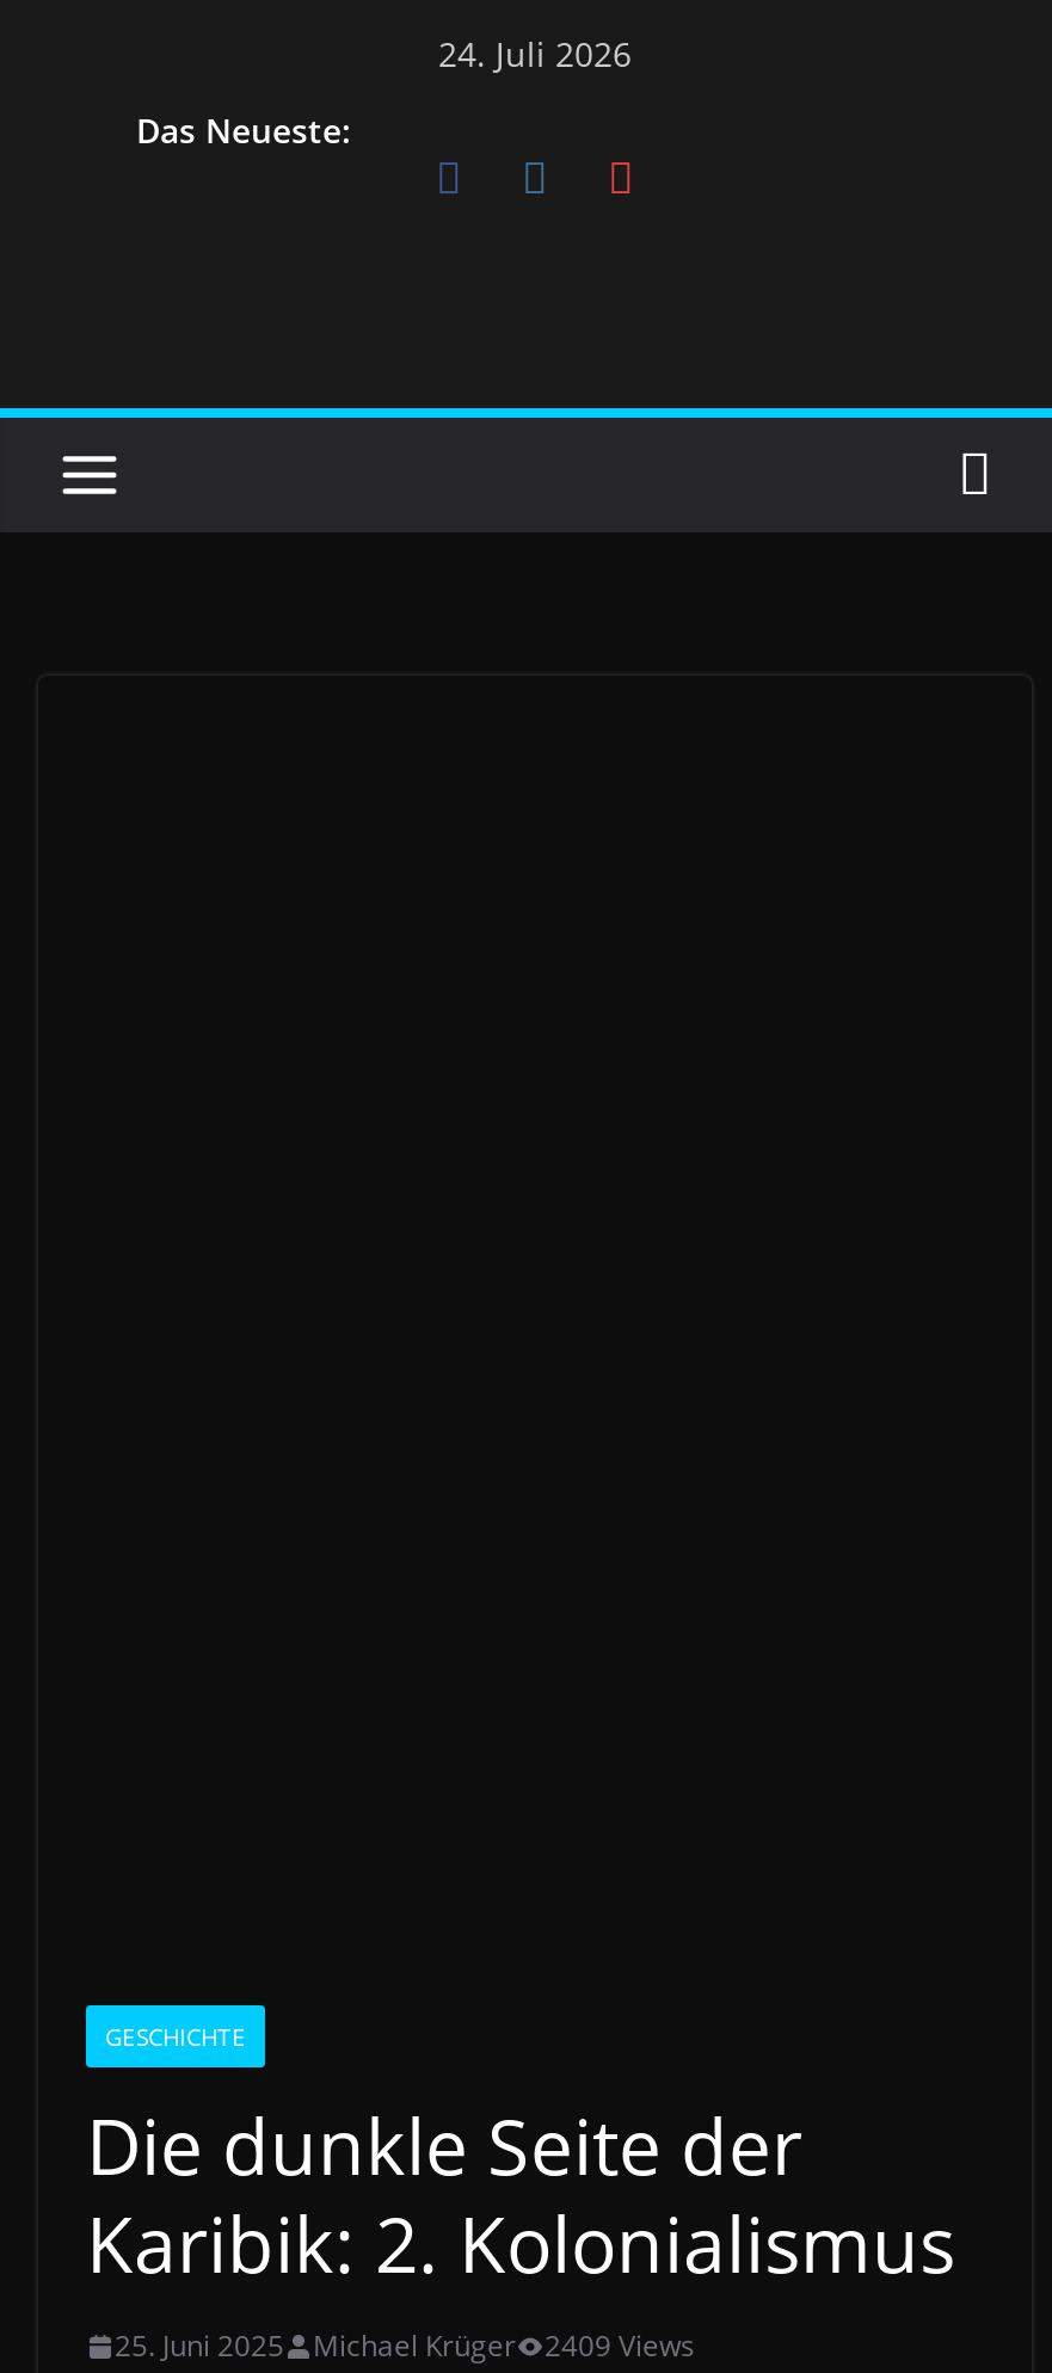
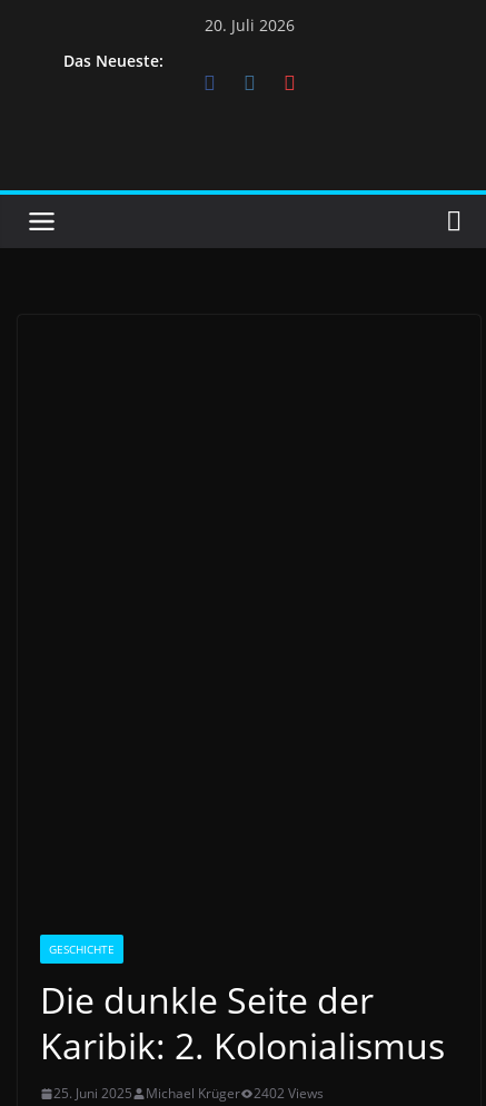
- 24. Juli 2026
+ 20. Juli 2026

- 25. Juni 2025 Michael Krüger 2409 Views
+ 25. Juni 2025 Michael Krüger 2402 Views
